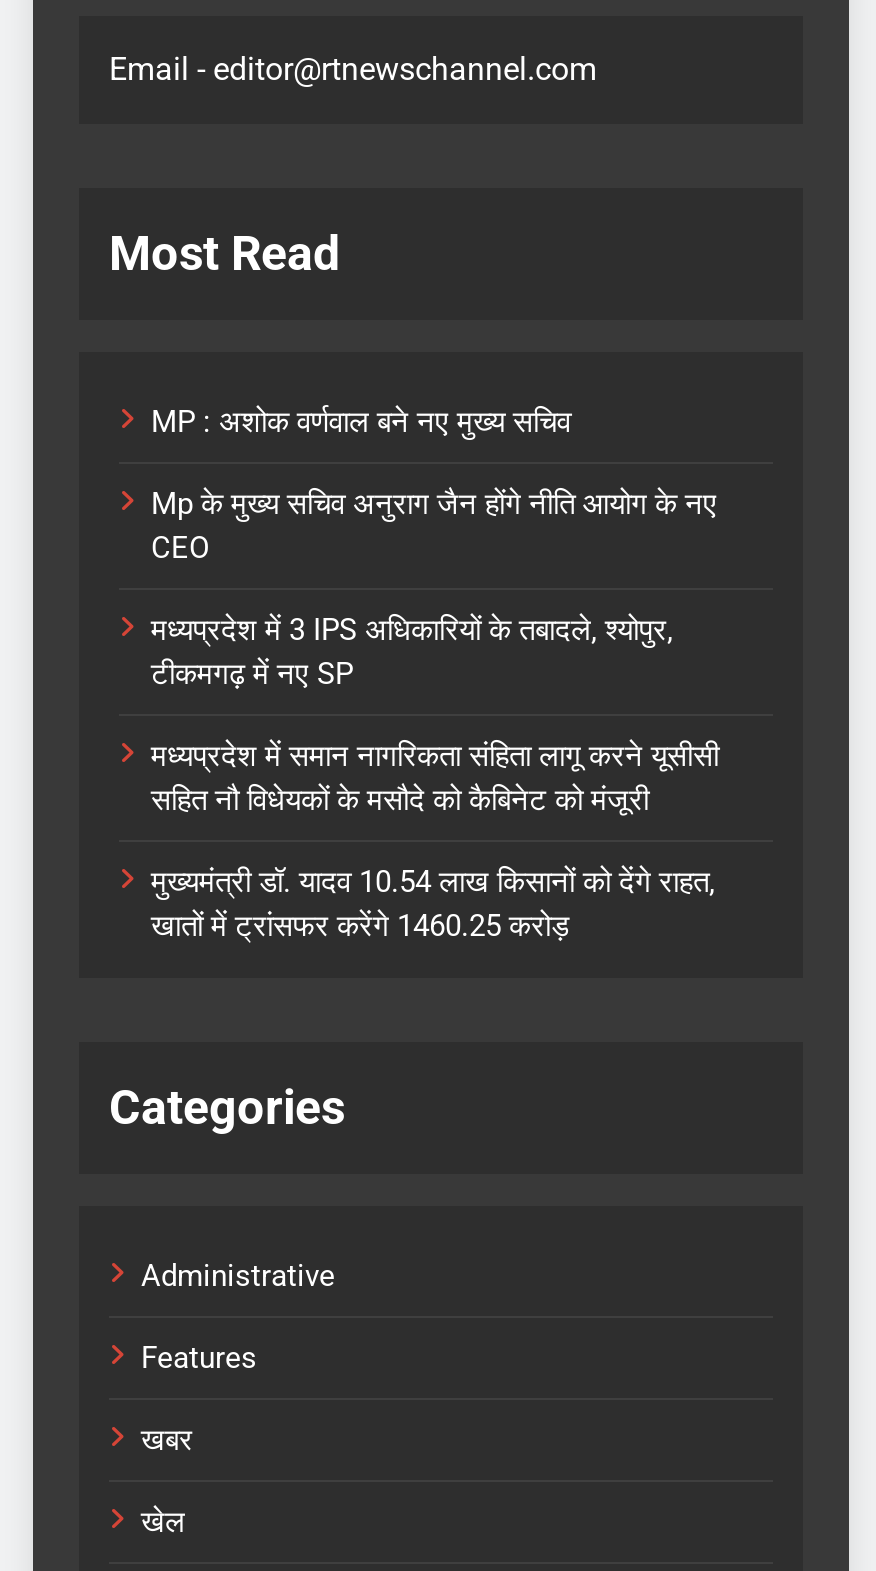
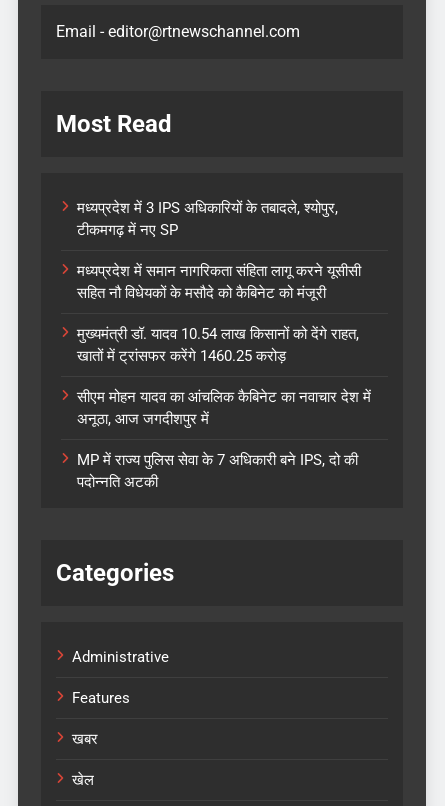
- MP : अशोक वर्णवाल बने नए मुख्य सचिव
- Mp के मुख्य सचिव अनुराग जैन होंगे नीति आयोग के नए
- CEO

moved up: मध्यप्रदेश में 3 IPS अधिकारियों के तबादले, श्योपुर, | टीकमगढ़ में नए SP | मध्यप्रदेश में समान नागरिकता संहिता लागू करने यूसीसी | सहित नौ विधेयकों के मसौदे को कैबिनेट को मंजूरी | मुख्यमंत्री डॉ. यादव 10.54 लाख किसानों को देंगे राहत, | खातों में ट्रांसफर करेंगे 1460.25 करोड़

+ सीएम मोहन यादव का आंचलिक कैबिनेट का नवाचार देश में
+ अनूठा, आज जगदीशपुर में
+ MP में राज्य पुलिस सेवा के 7 अधिकारी बने IPS, दो की
+ पदोन्नति अटकी
